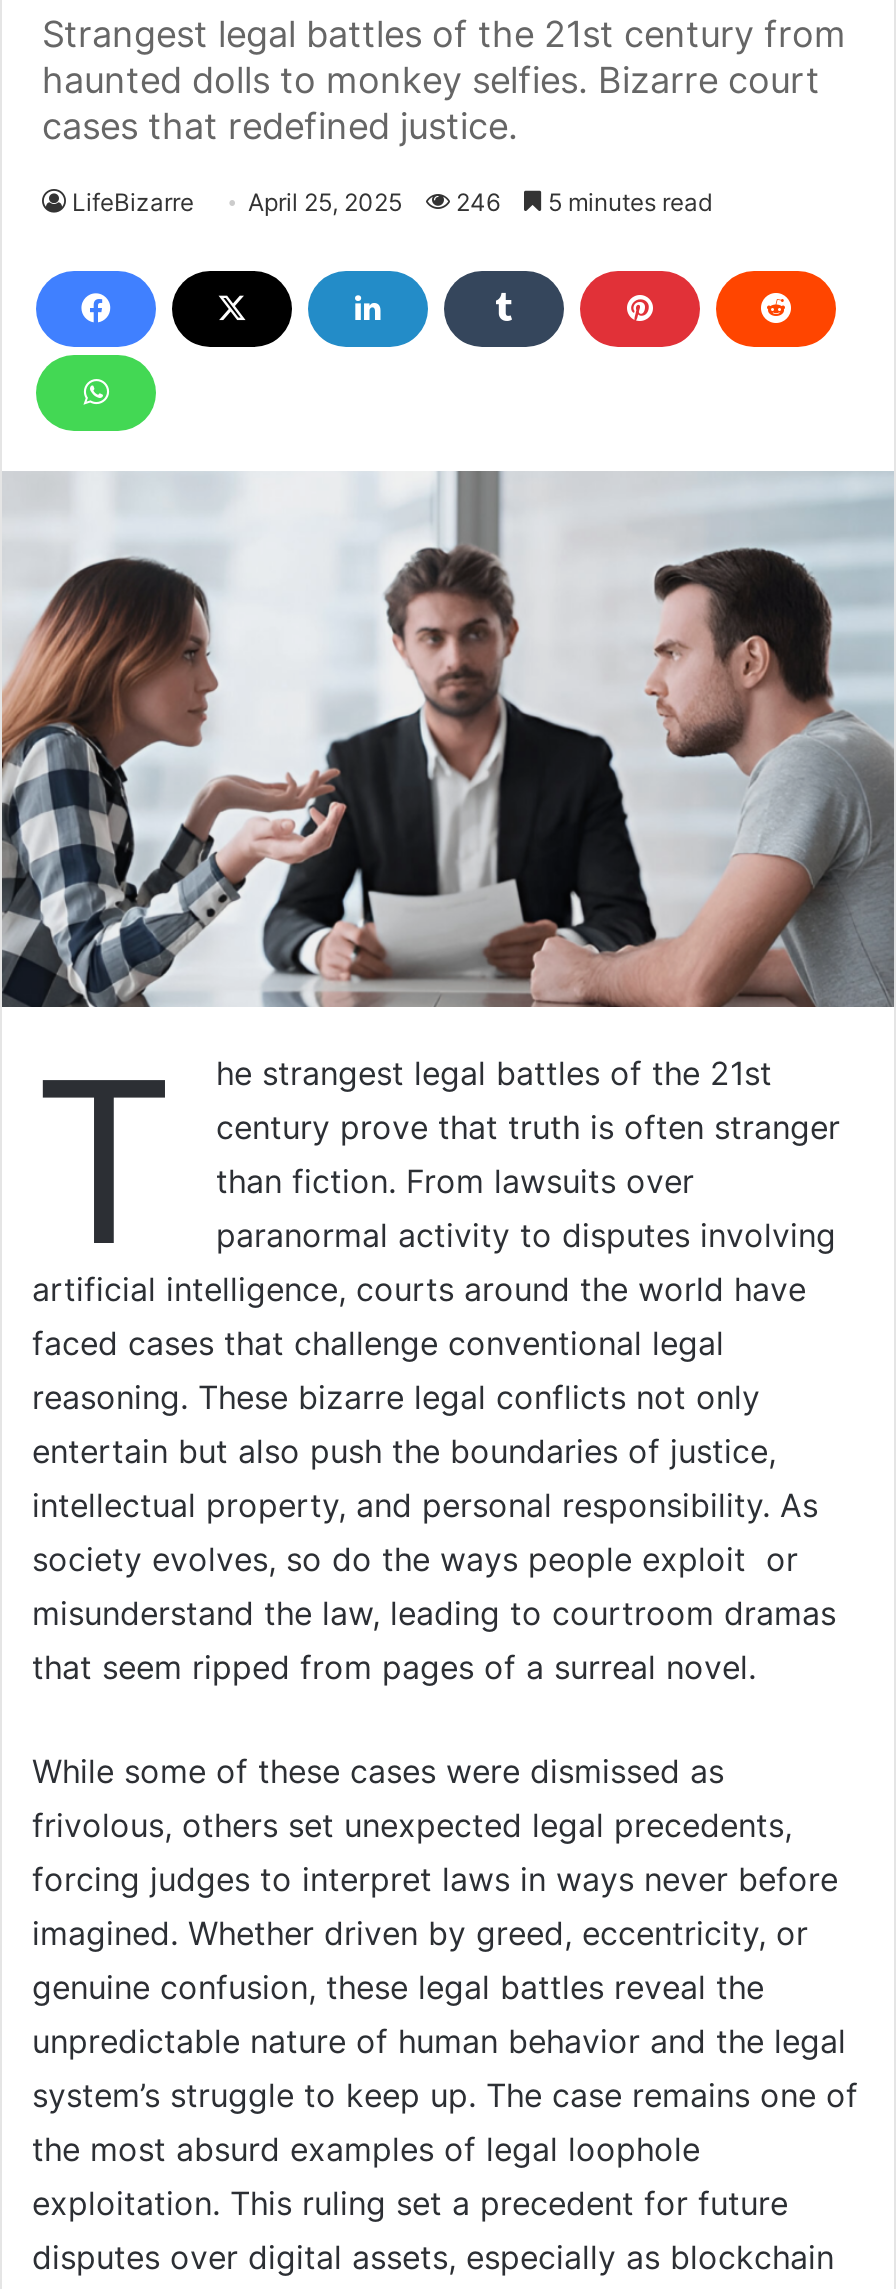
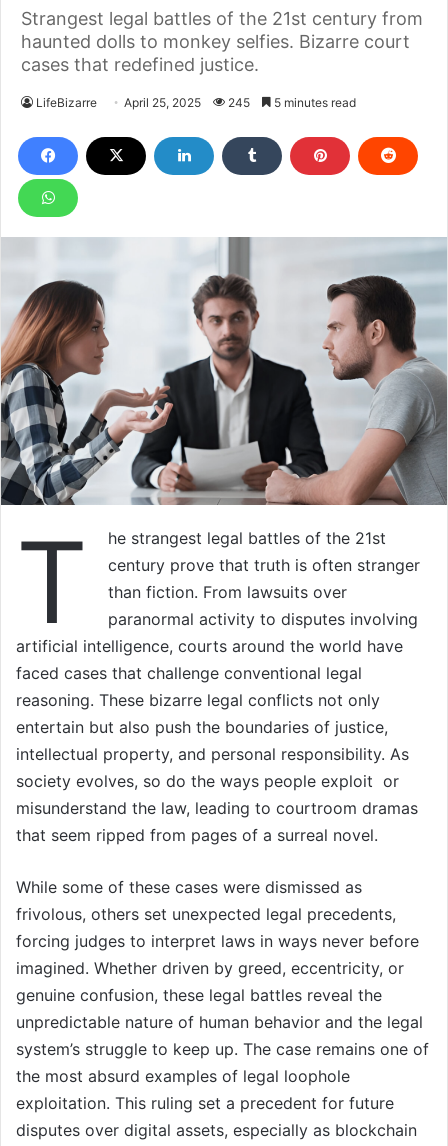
- LifeBizarre April 25, 2025 246 5 minutes read
+ LifeBizarre April 25, 2025 245 5 minutes read
